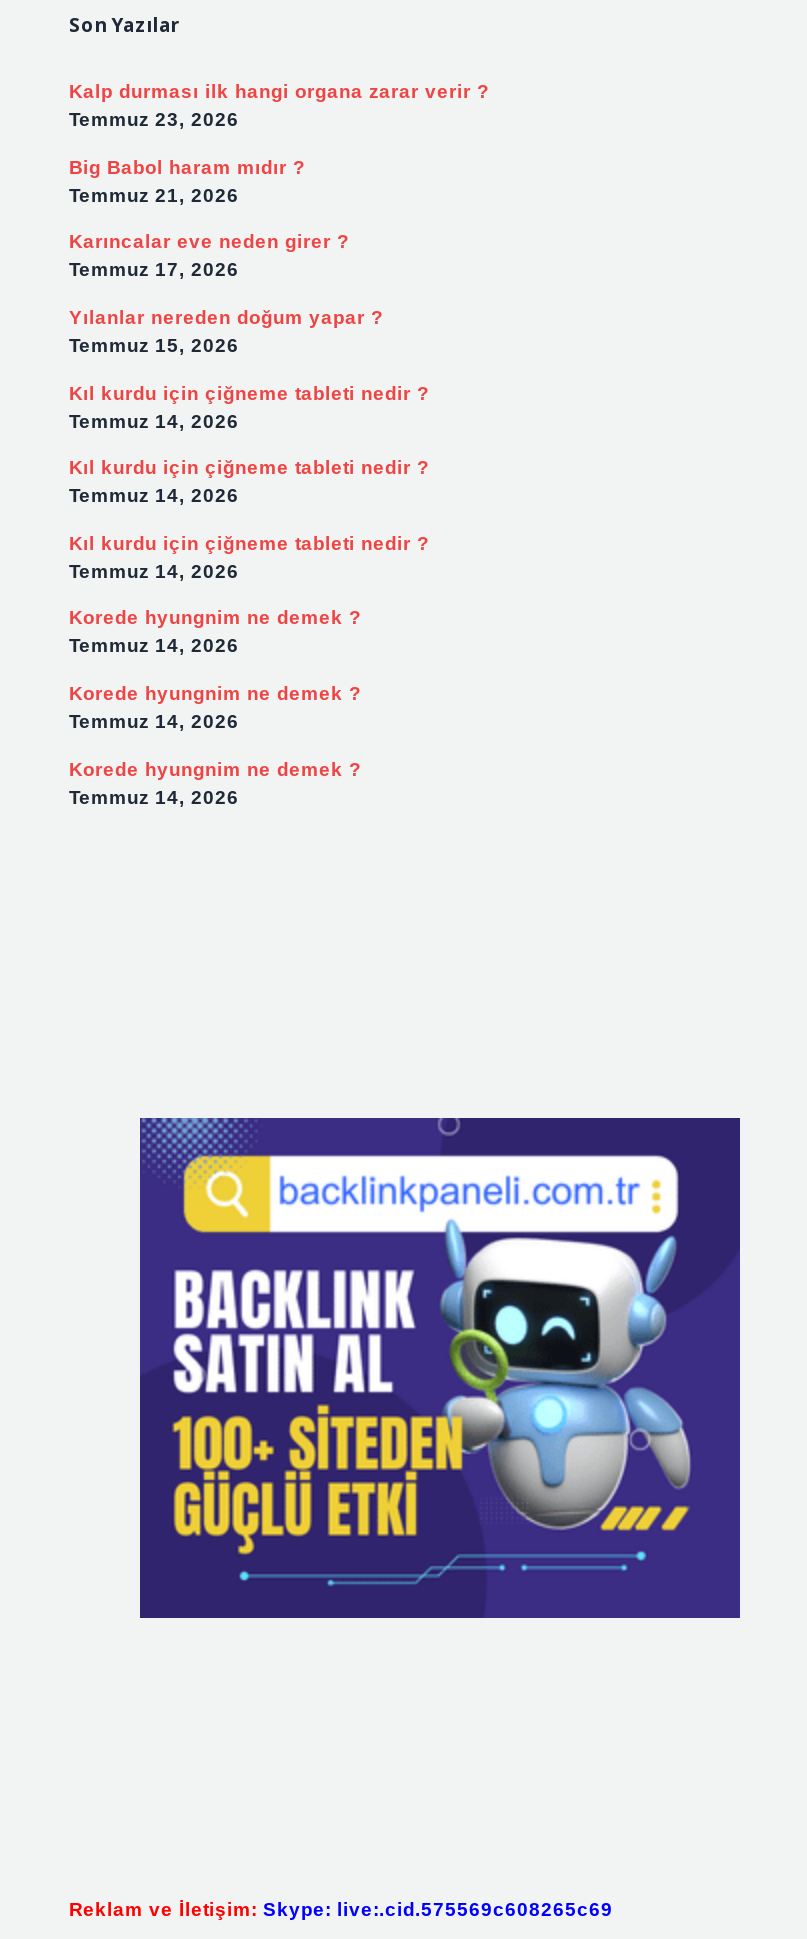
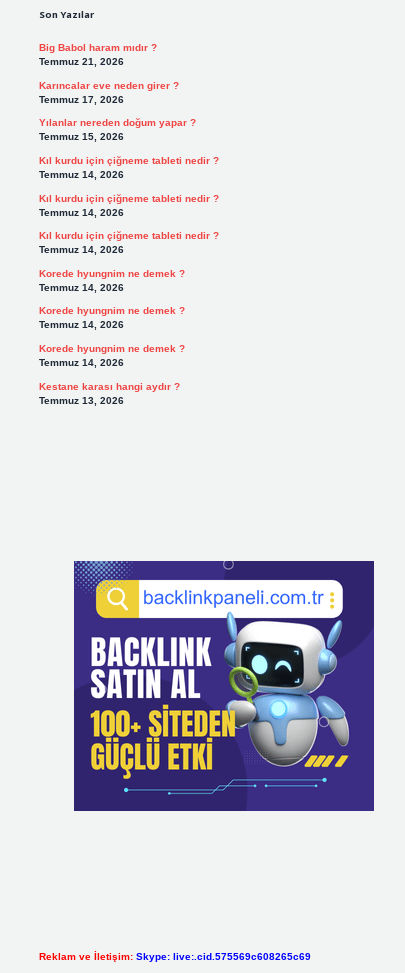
- Kalp durması ilk hangi organa zarar verir ?
- Temmuz 23, 2026

moved up: Big Babol haram mıdır ? | Temmuz 21, 2026 | Karıncalar eve neden girer ? | ... | Korede hyungnim ne demek ? | Temmuz 14, 2026

+ Kestane karası hangi aydır ?
+ Temmuz 13, 2026
